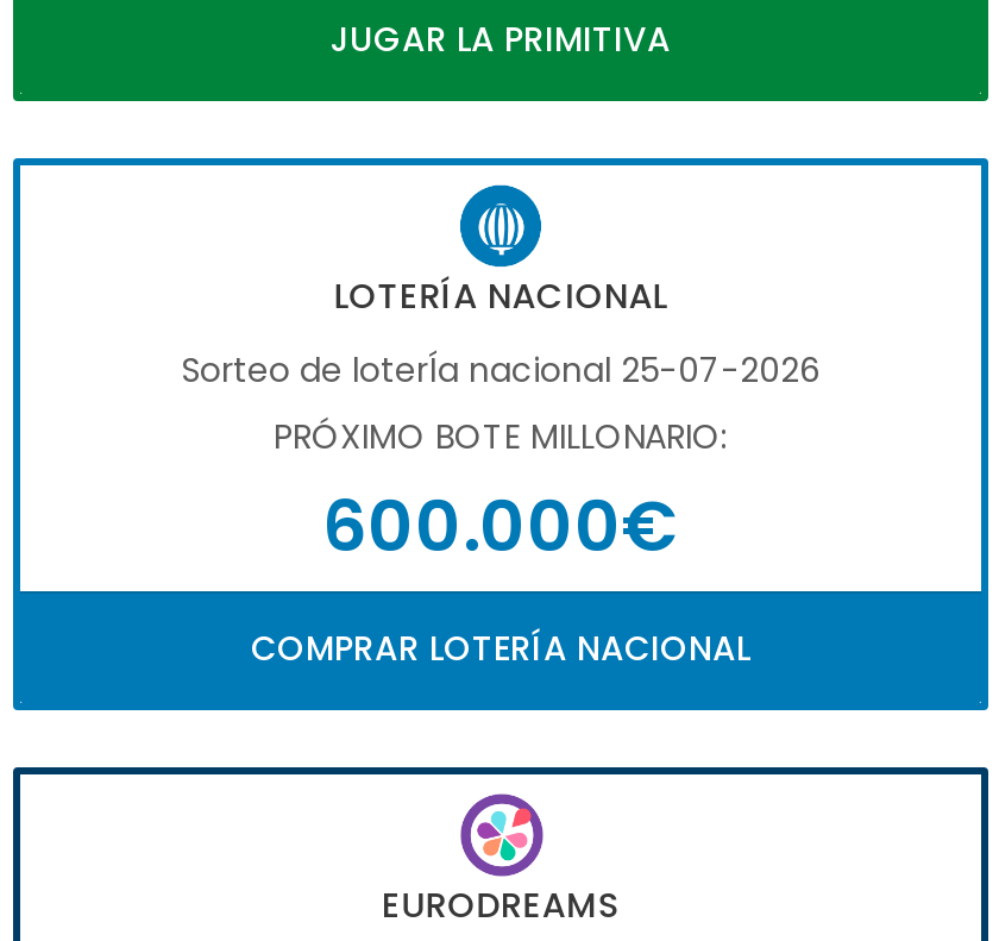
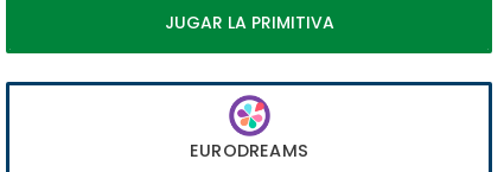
- [image]
- LOTERÍA NACIONAL
- Sorteo de loterÍa nacional 25-07-2026
- PRÓXIMO BOTE MILLONARIO:
- 600.000€
- COMPRAR LOTERÍA NACIONAL
